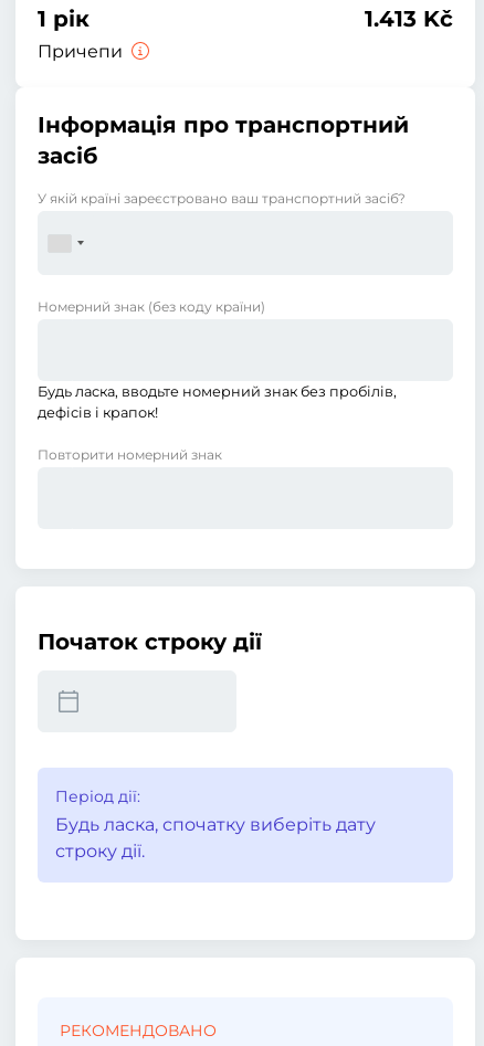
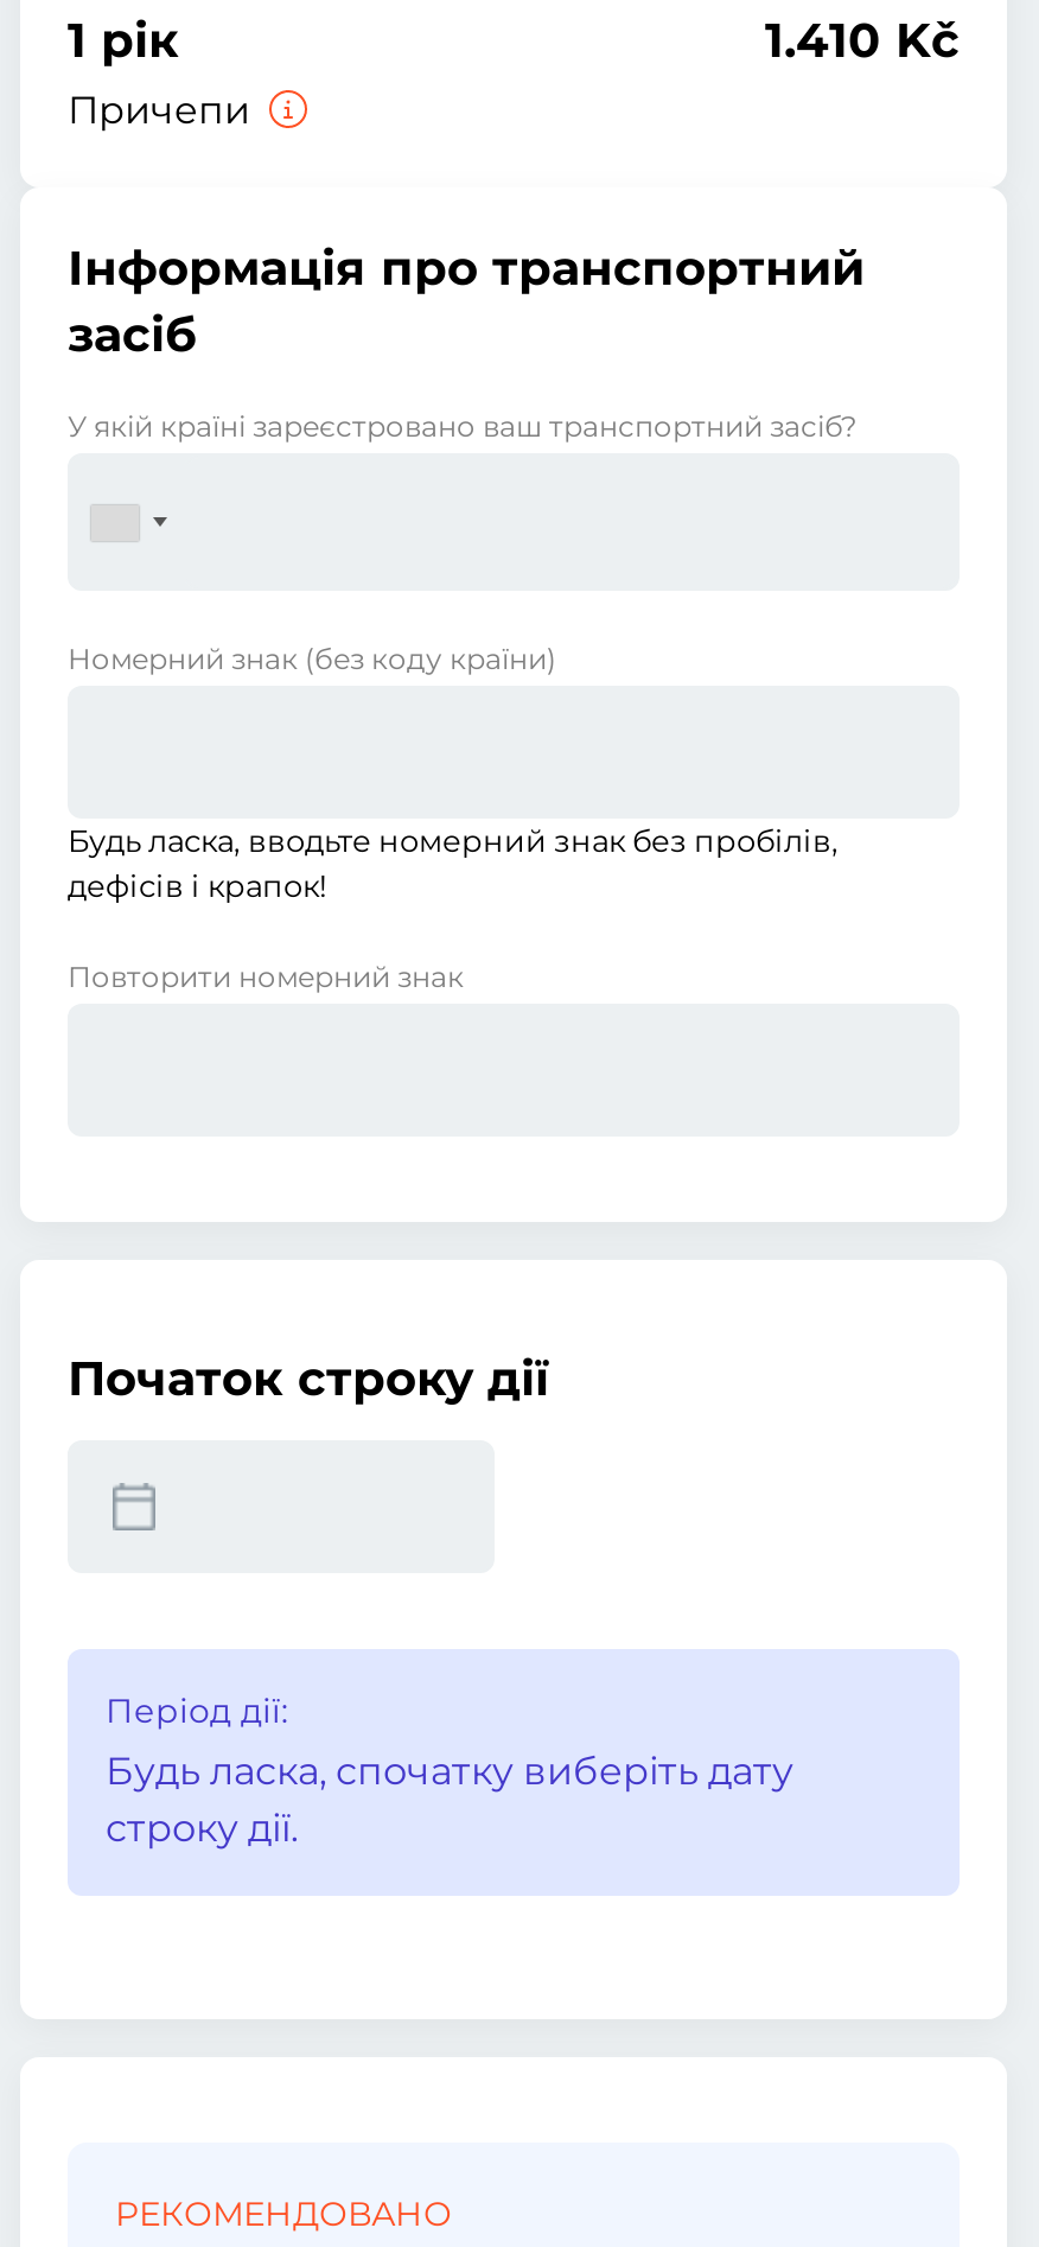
- 1.413 Kč
+ 1.410 Kč
